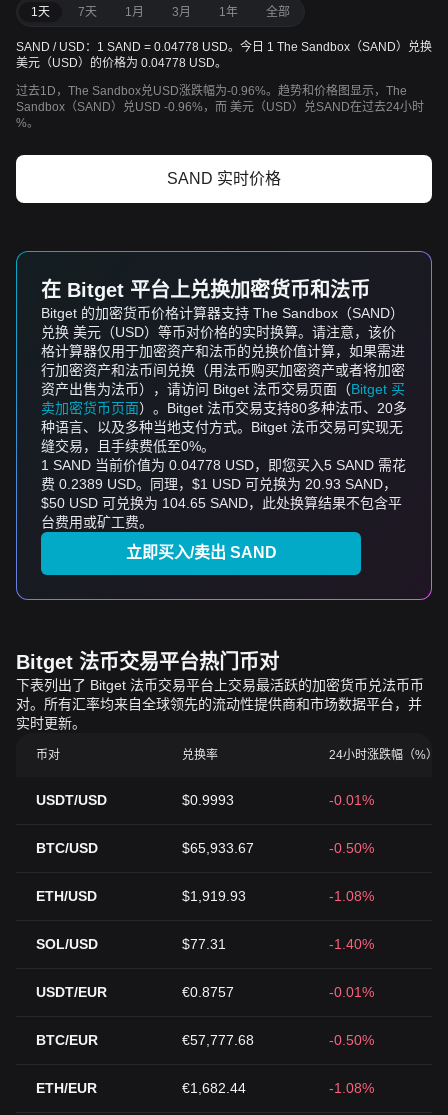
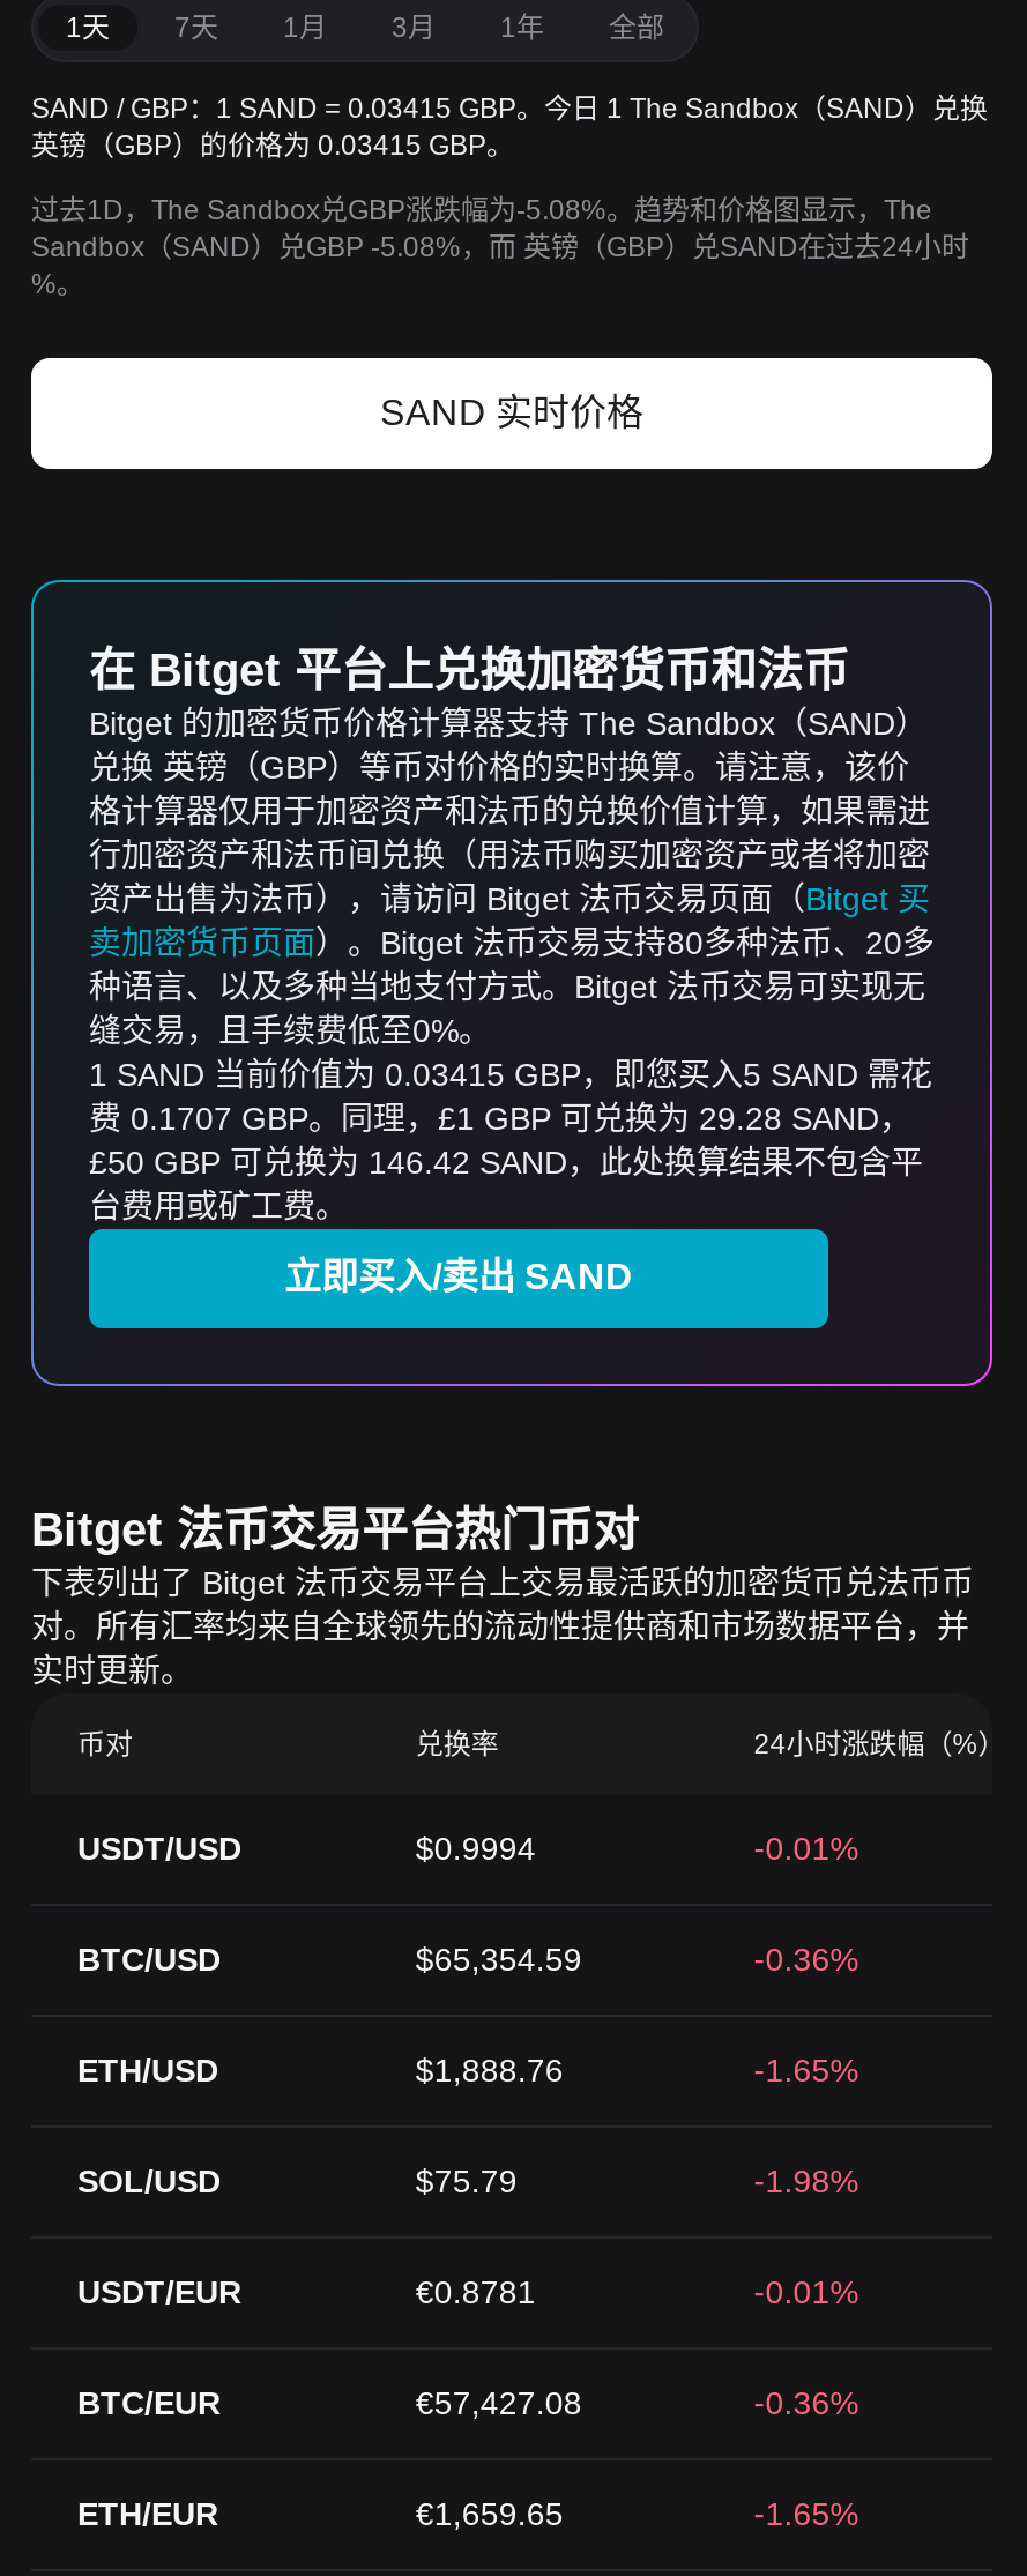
- SAND / USD：1 SAND = 0.04778 USD。今日 1 The Sandbox（SAND）兑换
+ SAND / GBP：1 SAND = 0.03415 GBP。今日 1 The Sandbox（SAND）兑换

- 美元（USD）的价格为 0.04778 USD。
+ 英镑（GBP）的价格为 0.03415 GBP。

- 过去1D，The Sandbox兑USD涨跌幅为-0.96%。趋势和价格图显示，The
+ 过去1D，The Sandbox兑GBP涨跌幅为-5.08%。趋势和价格图显示，The

- Sandbox（SAND）兑USD -0.96%，而 美元（USD）兑SAND在过去24小时
+ Sandbox（SAND）兑GBP -5.08%，而 英镑（GBP）兑SAND在过去24小时

- 兑换 美元（USD）等币对价格的实时换算。请注意，该价
+ 兑换 英镑（GBP）等币对价格的实时换算。请注意，该价

- 1 SAND 当前价值为 0.04778 USD，即您买入5 SAND 需花
+ 1 SAND 当前价值为 0.03415 GBP，即您买入5 SAND 需花

- 费 0.2389 USD。同理，$1 USD 可兑换为 20.93 SAND，
+ 费 0.1707 GBP。同理，£1 GBP 可兑换为 29.28 SAND，

- $50 USD 可兑换为 104.65 SAND，此处换算结果不包含平
+ £50 GBP 可兑换为 146.42 SAND，此处换算结果不包含平

- $0.9993
+ $0.9994

- $65,933.67
+ $65,354.59

- -0.50%
+ -0.36%

- $1,919.93
+ $1,888.76

- -1.08%
+ -1.65%

- $77.31
+ $75.79

- -1.40%
+ -1.98%

- €0.8757
+ €0.8781

- €57,777.68
+ €57,427.08

- -0.50%
+ -0.36%

- €1,682.44
+ €1,659.65

- -1.08%
+ -1.65%
